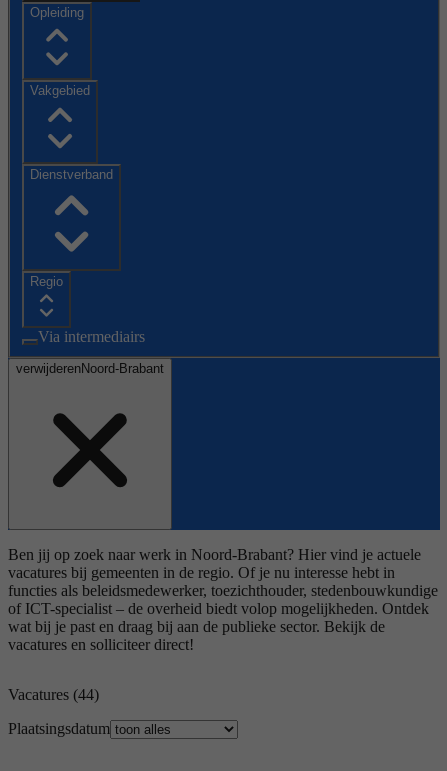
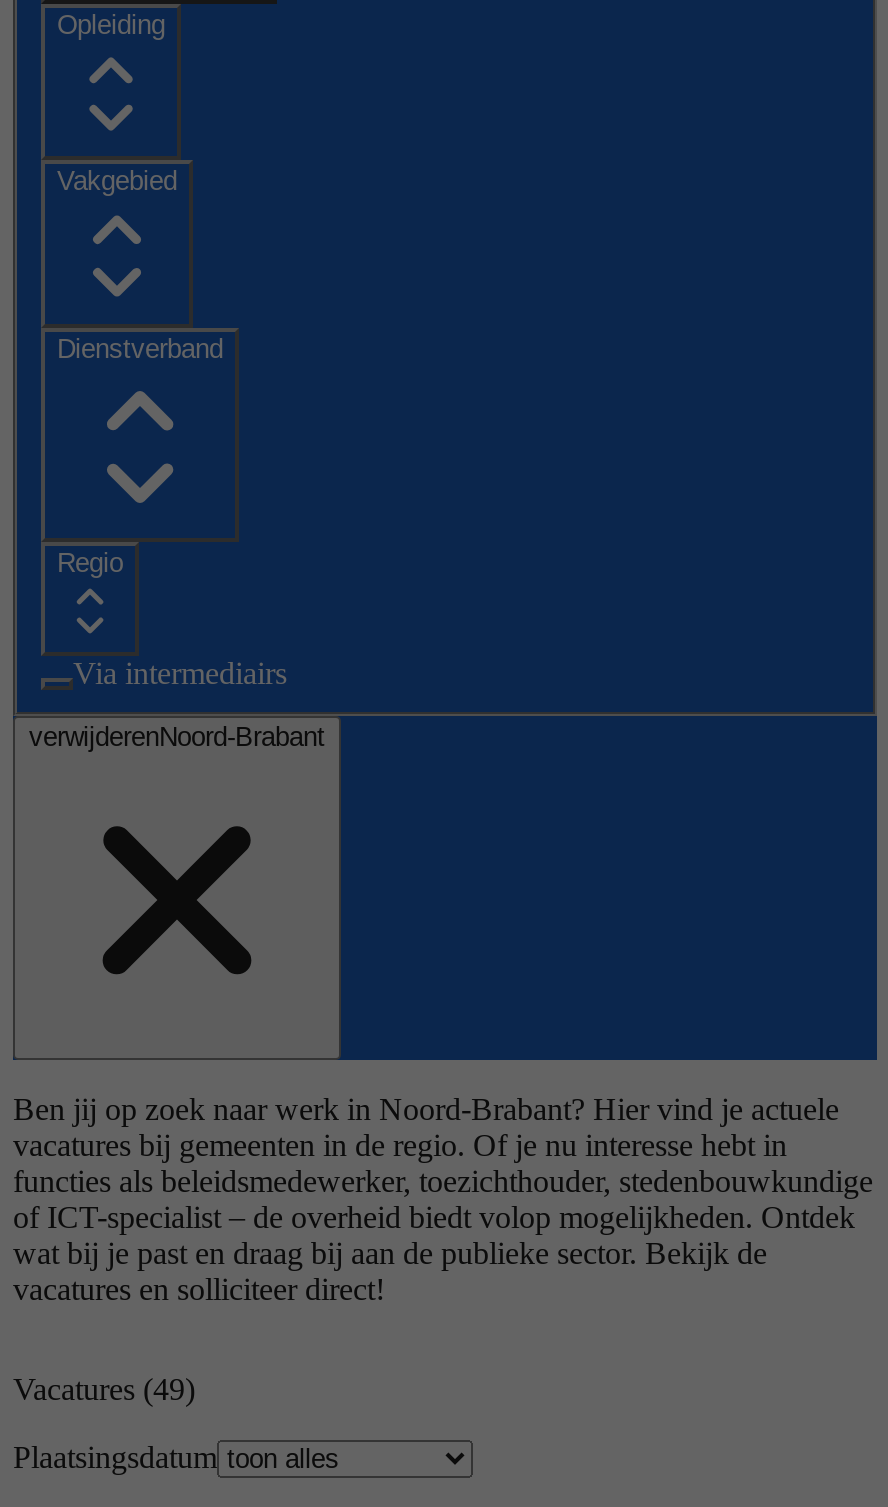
- Vacatures (44)
+ Vacatures (49)
